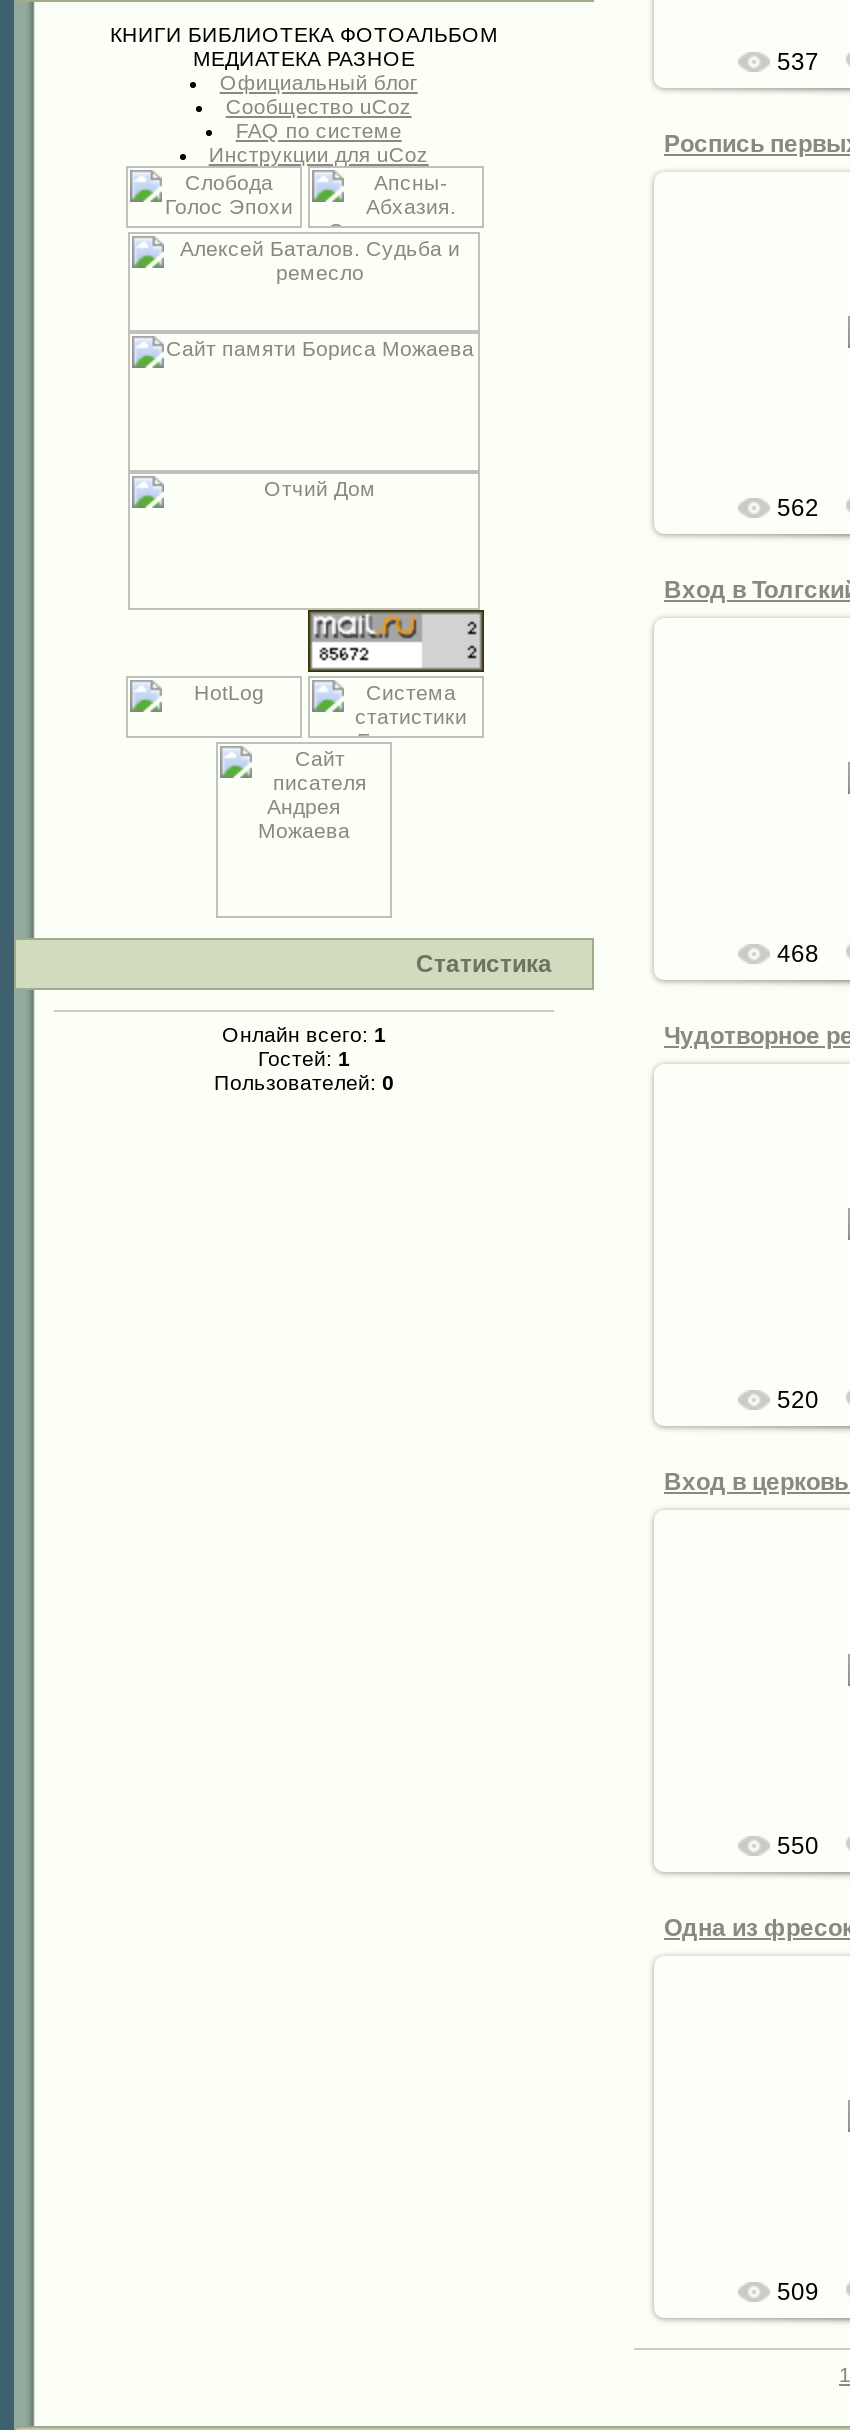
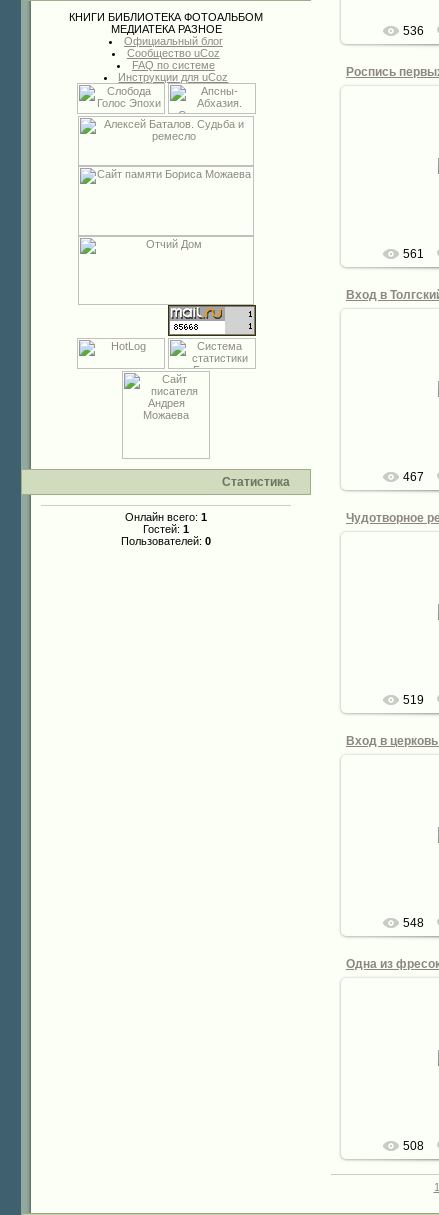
- 537
+ 536

- 562
+ 561

- 468
+ 467

- 520
+ 519

- 550
+ 548

- 509
+ 508
